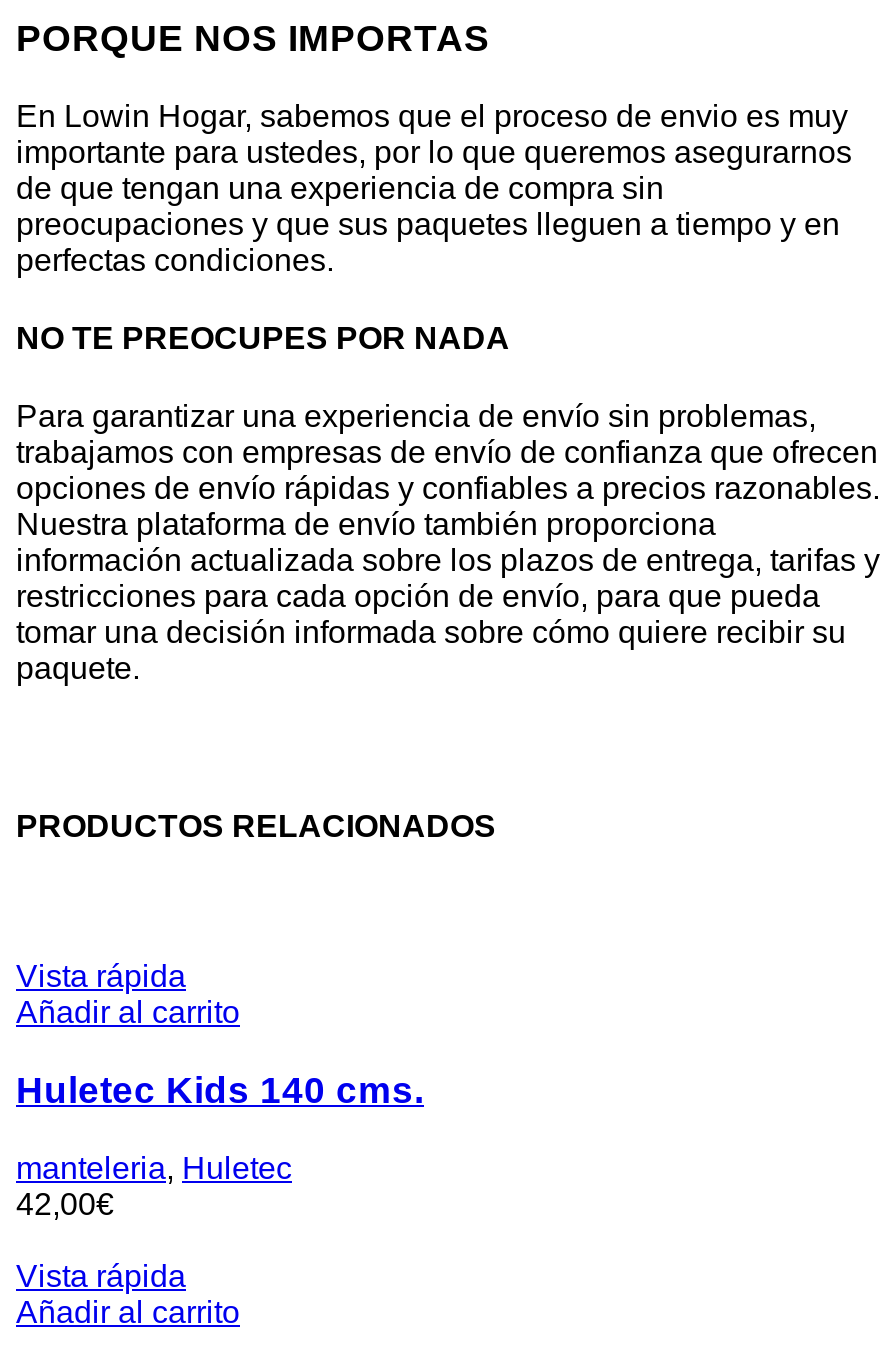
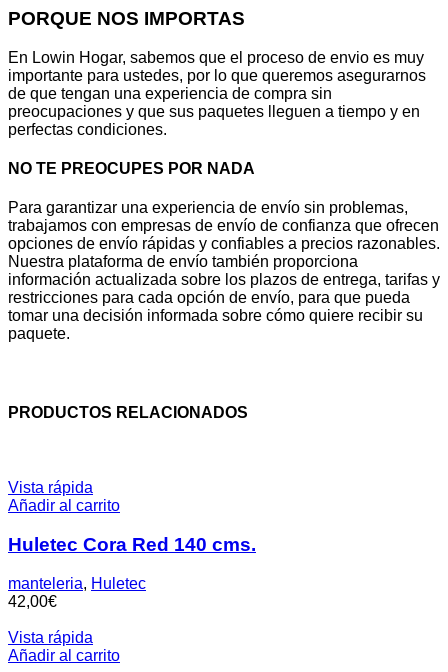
- Huletec Kids 140 cms.
+ Huletec Cora Red 140 cms.
